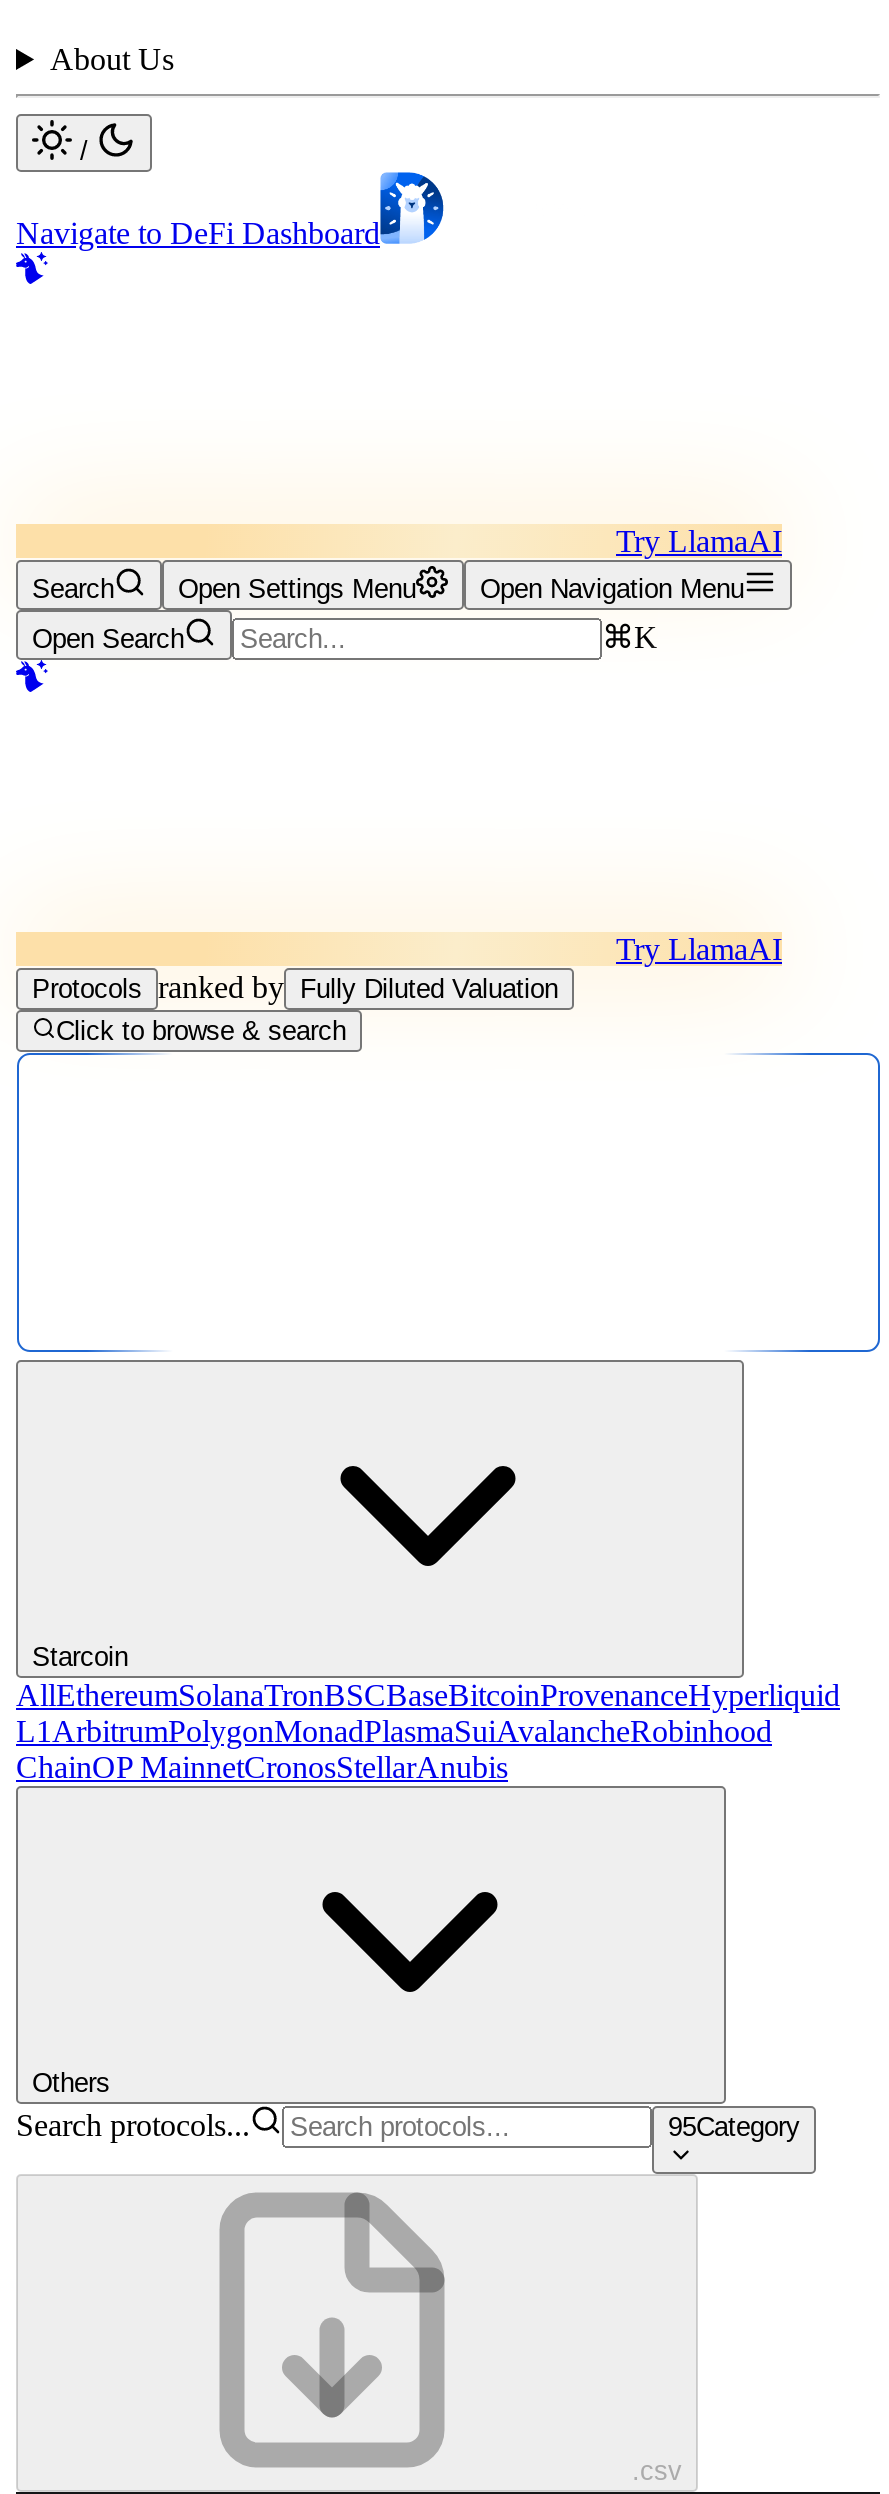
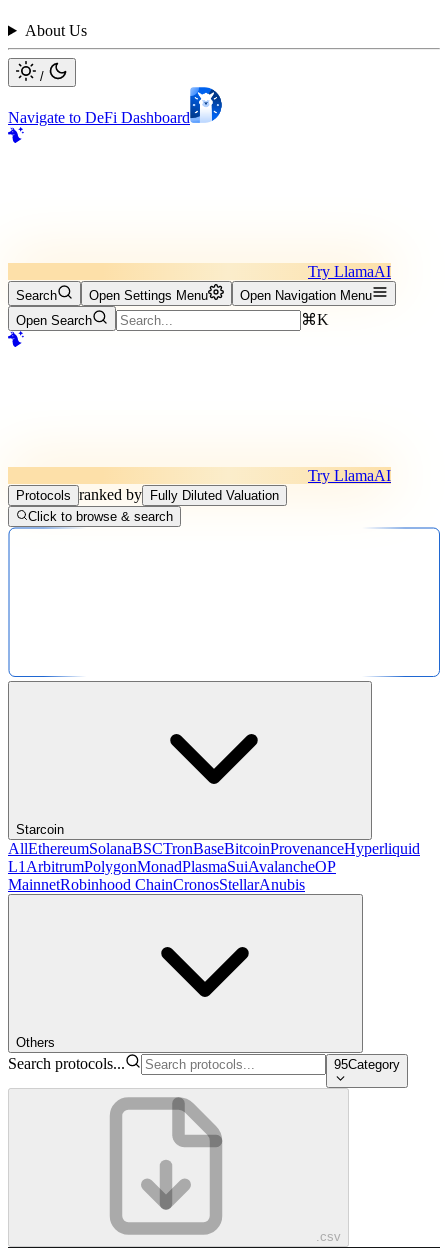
- AllEthereumSolanaTronBSCBaseBitcoinProvenanceHyperliquid
+ AllEthereumSolanaBSCTronBaseBitcoinProvenanceHyperliquid

- L1 ArbitrumPolygonMonadPlasmaSuiAvalancheRobinhood
+ L1 ArbitrumPolygonMonadPlasmaSuiAvalancheOP

- ChainOP MainnetCronosStellarAnubis
+ MainnetRobinhood ChainCronosStellarAnubis
